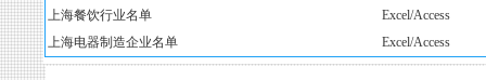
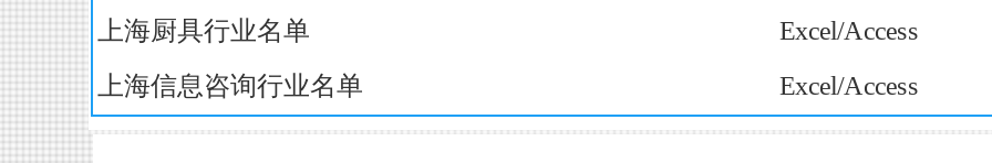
- 上海餐饮行业名单
+ 上海厨具行业名单

- 上海电器制造企业名单
+ 上海信息咨询行业名单
